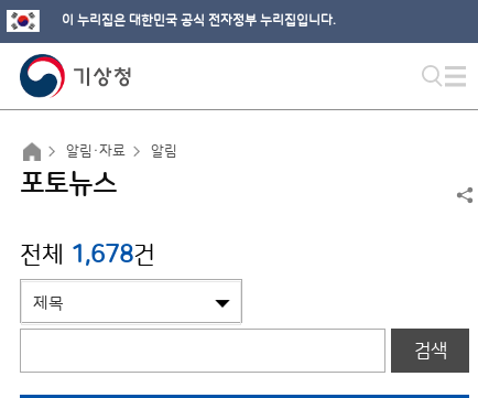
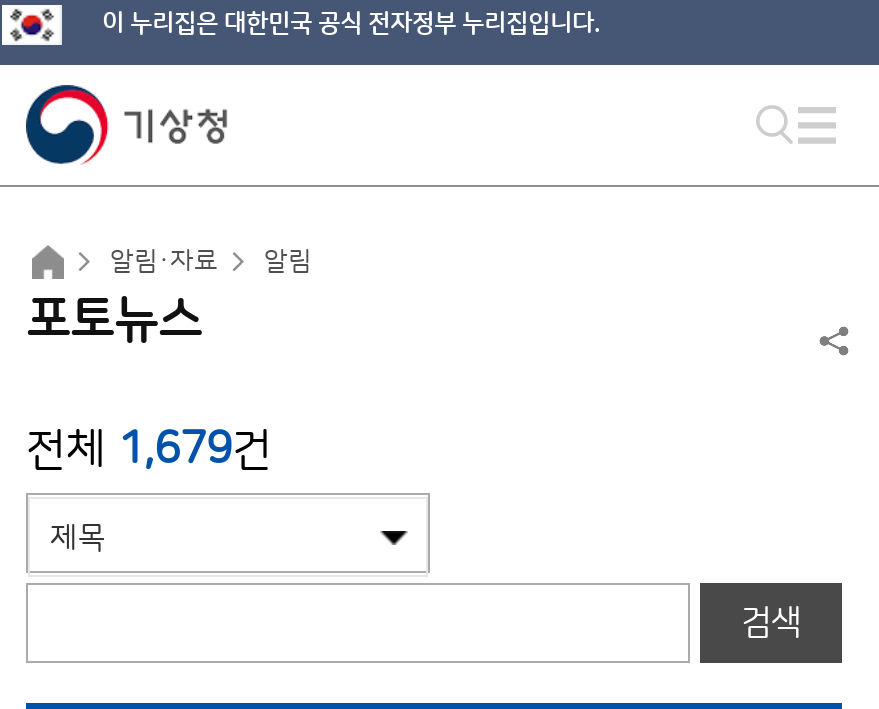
- 전체 1,678건
+ 전체 1,679건
